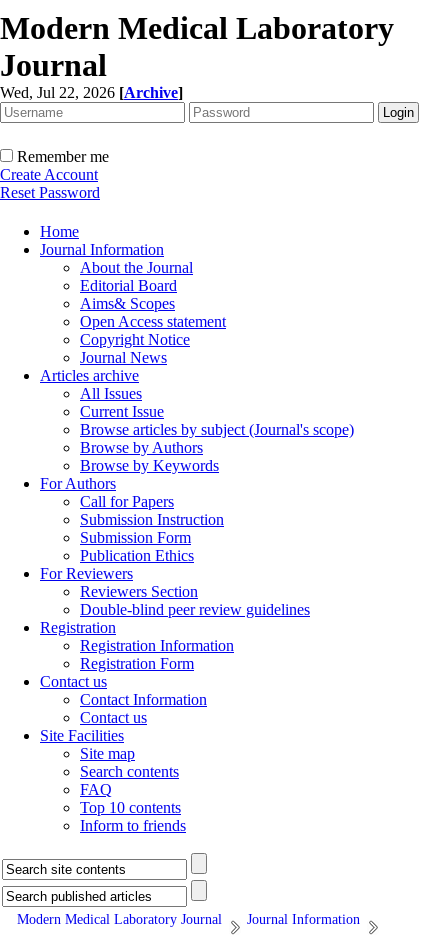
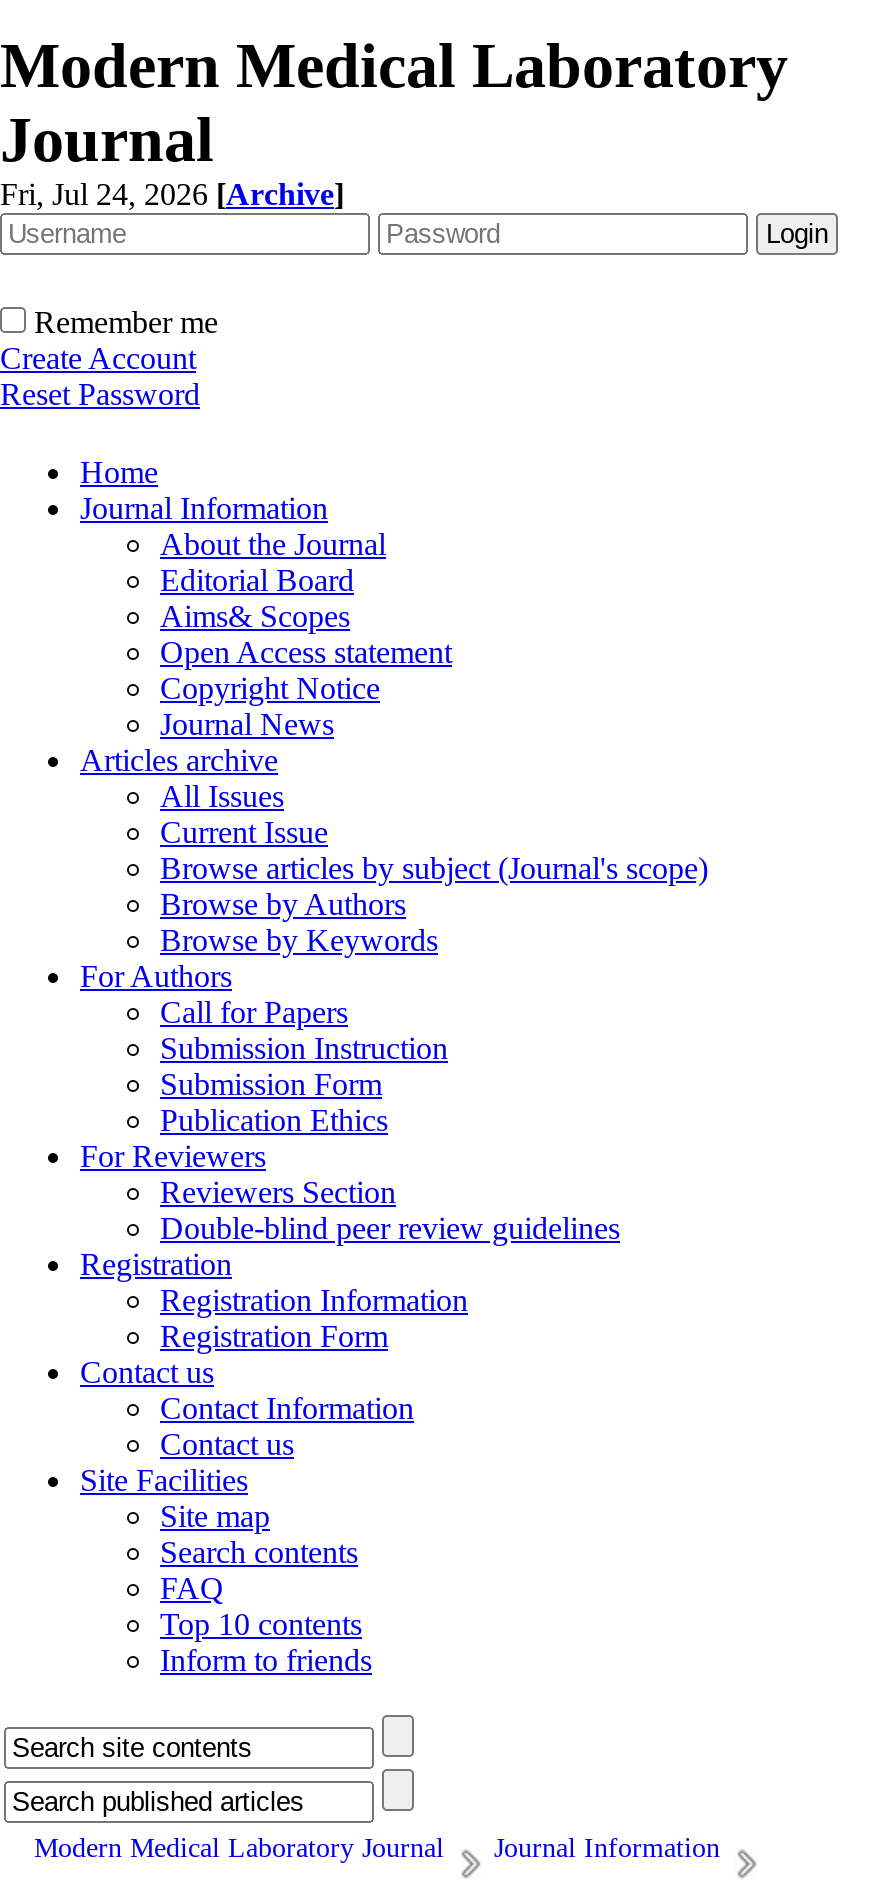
- Wed, Jul 22, 2026 [Archive]
+ Fri, Jul 24, 2026 [Archive]
